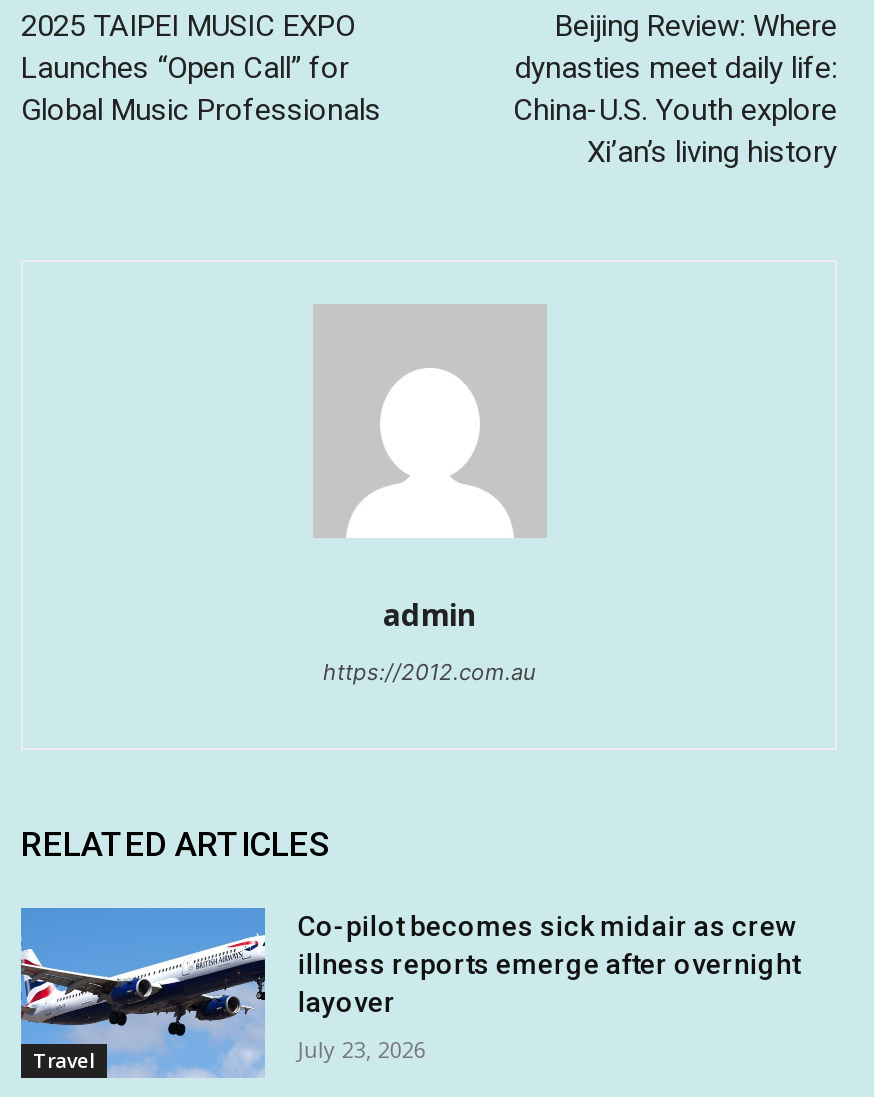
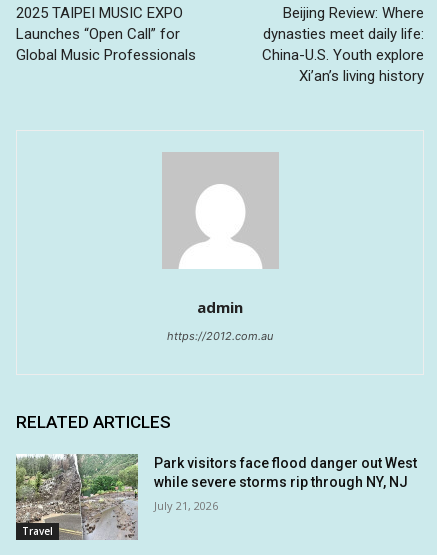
- [image]
- Co-pilot becomes sick midair as crew
- illness reports emerge after overnight
- layover
+ [image]
+ Park visitors face flood danger out West
+ while severe storms rip through NY, NJ

- July 23, 2026
+ July 21, 2026
